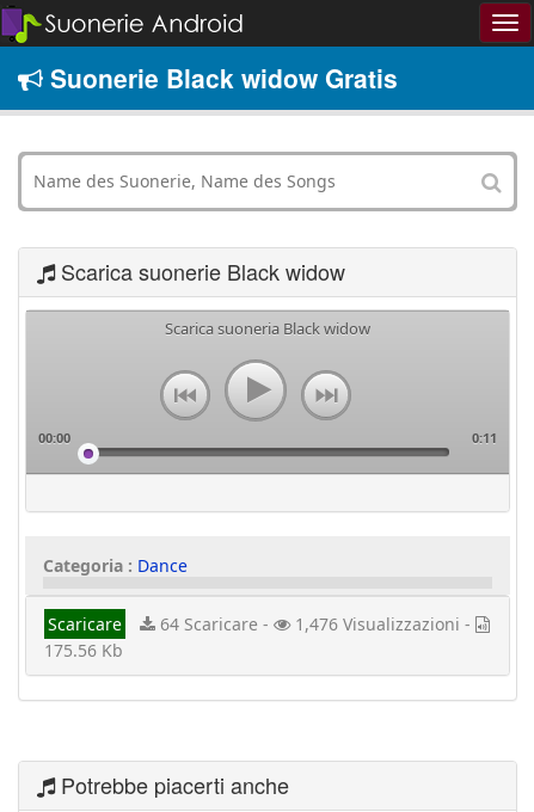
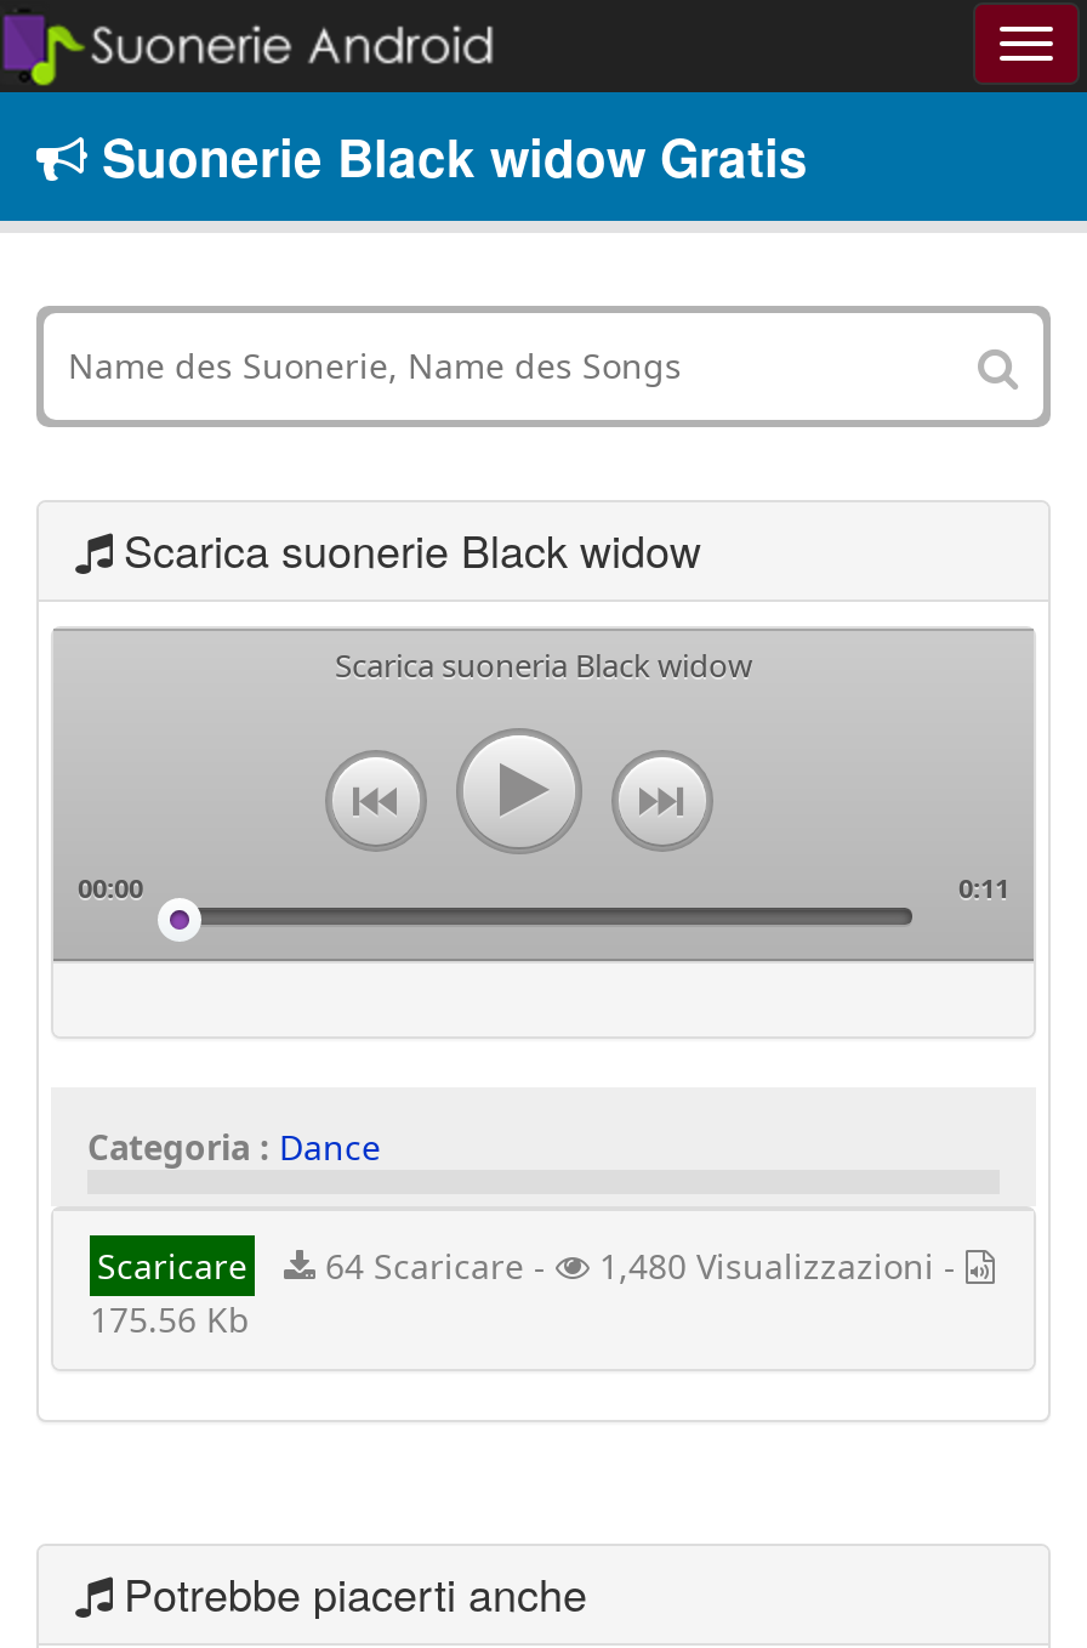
- 1,476 Visualizzazioni -
+ 1,480 Visualizzazioni -
